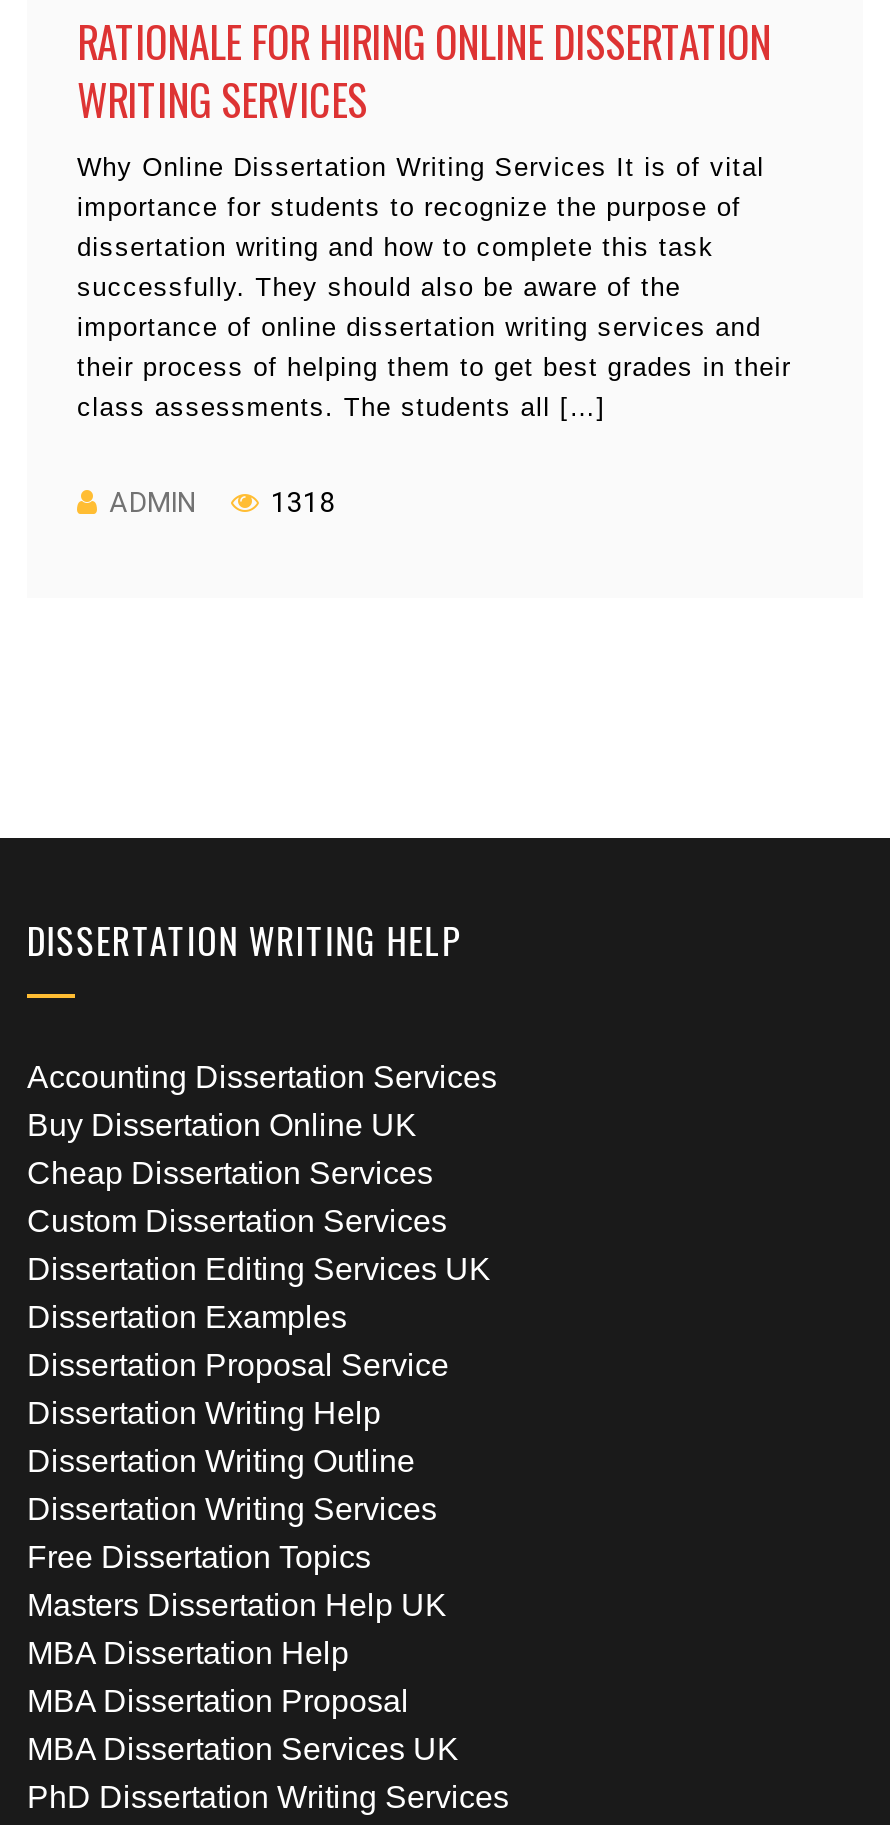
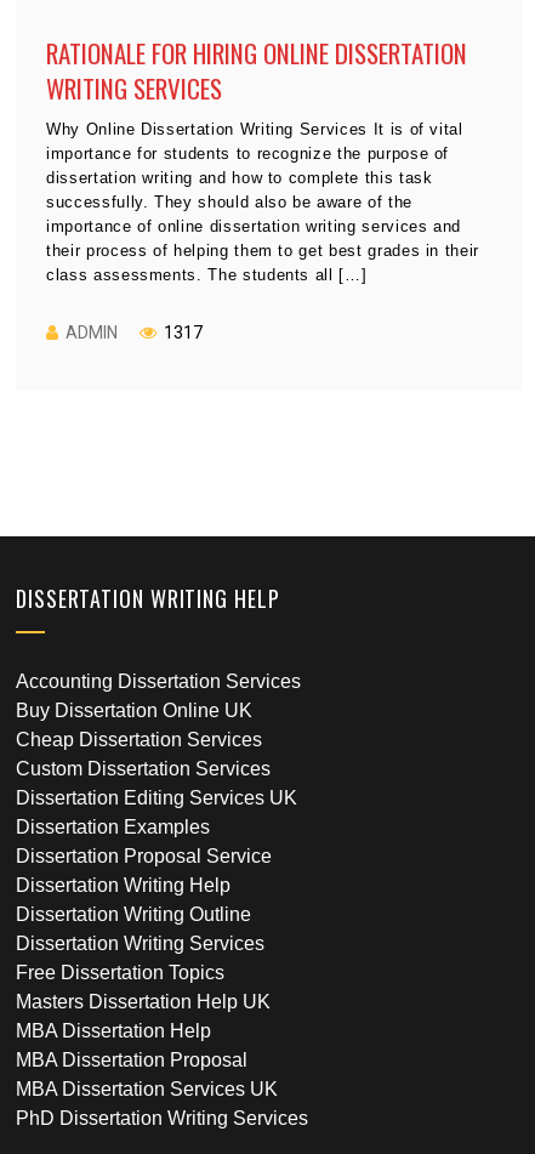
- 1318
+ 1317
